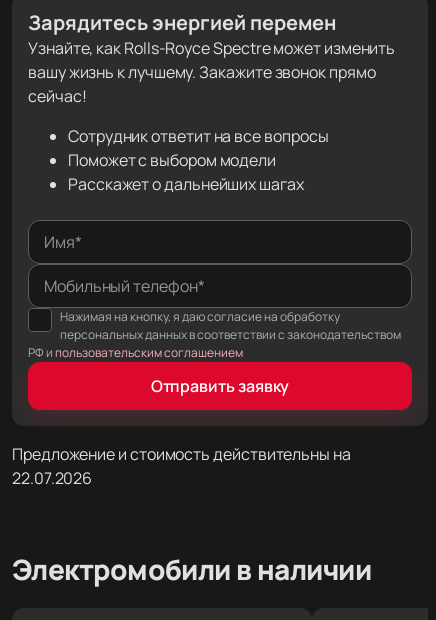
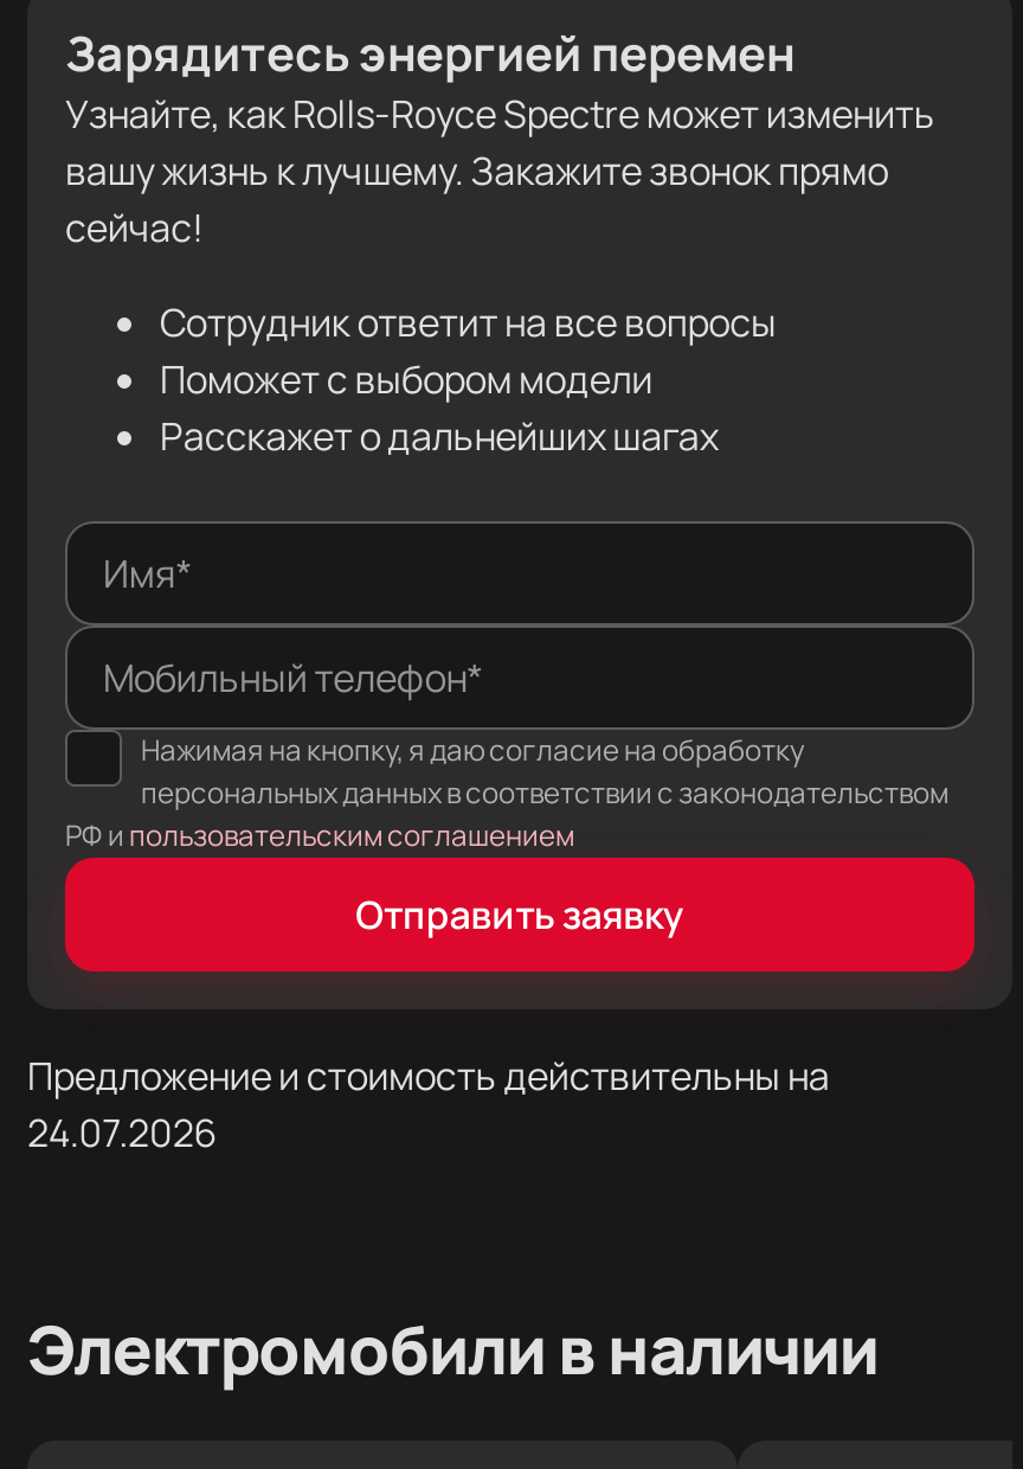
- 22.07.2026
+ 24.07.2026
